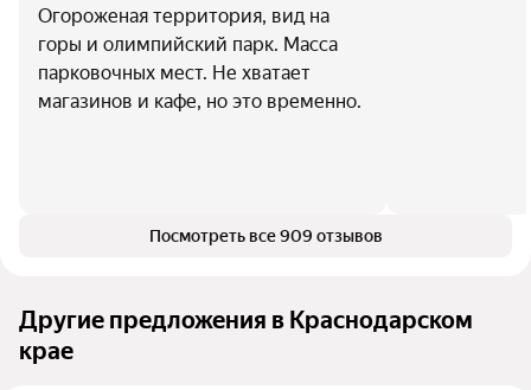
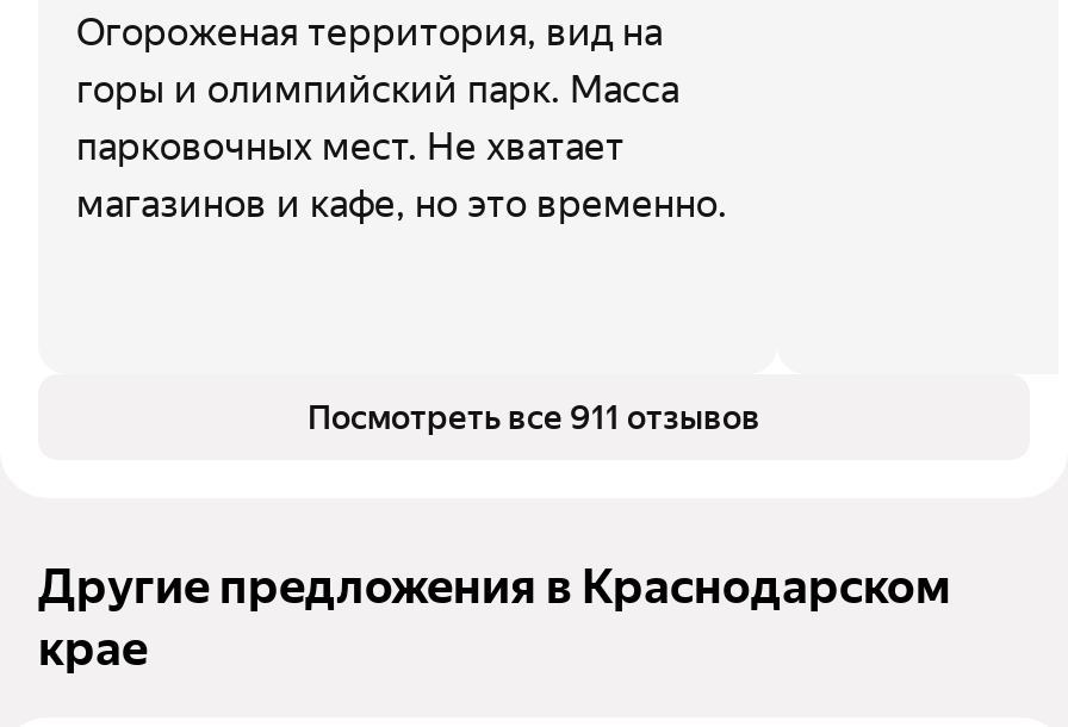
- Посмотреть все 909 отзывов
+ Посмотреть все 911 отзывов
